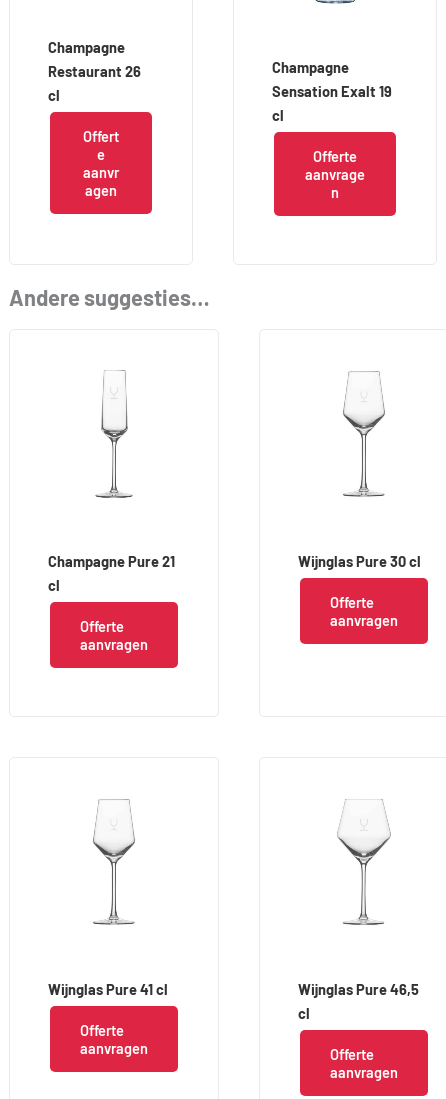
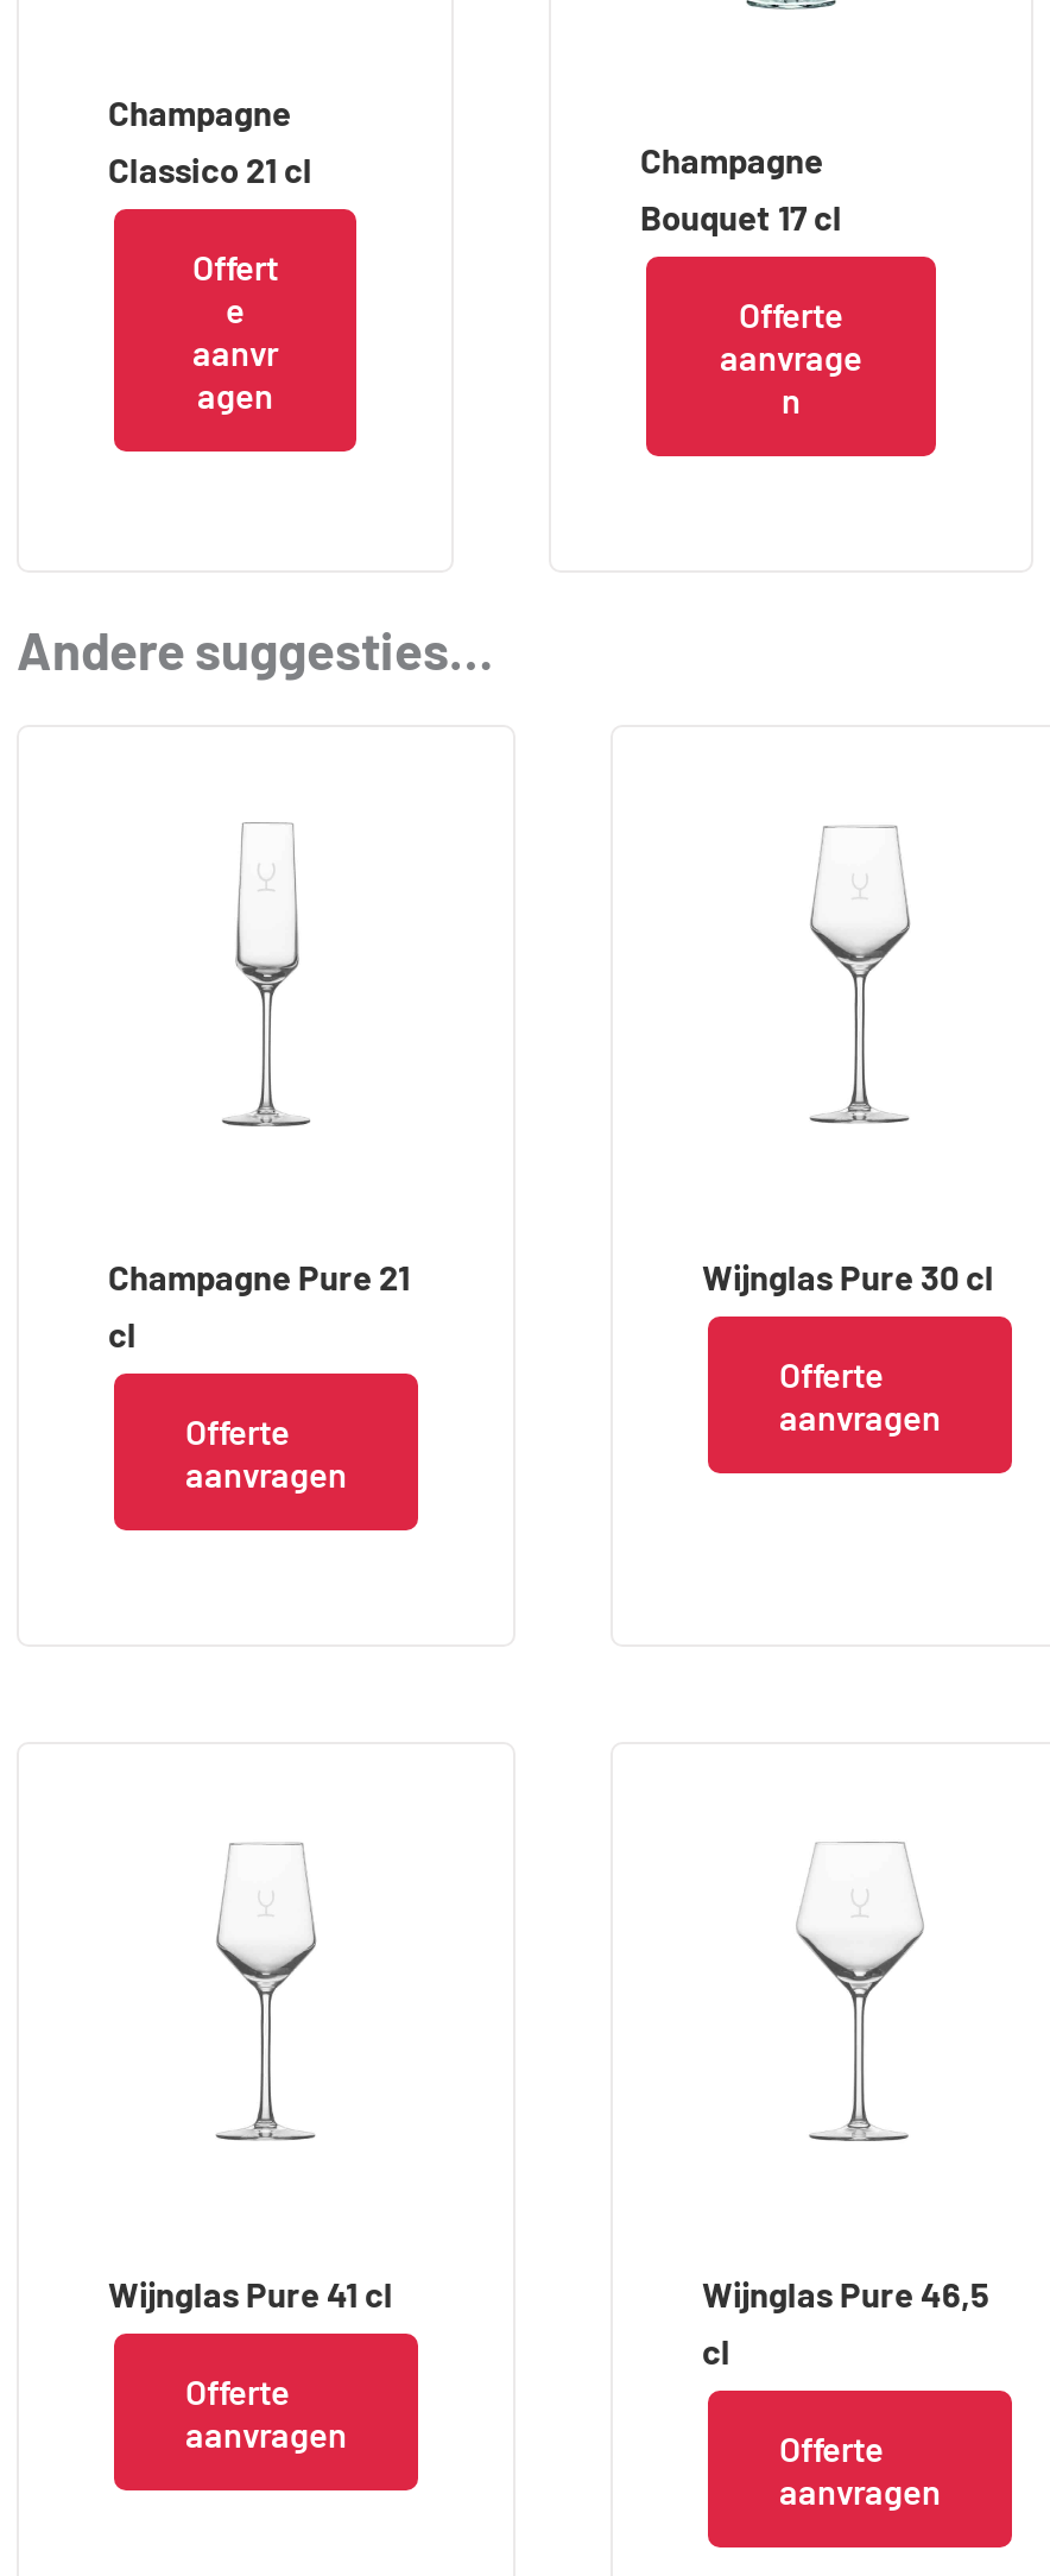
- Restaurant 26
- cl
+ Classico 21 cl

- Sensation Exalt 19
- cl
+ Bouquet 17 cl
